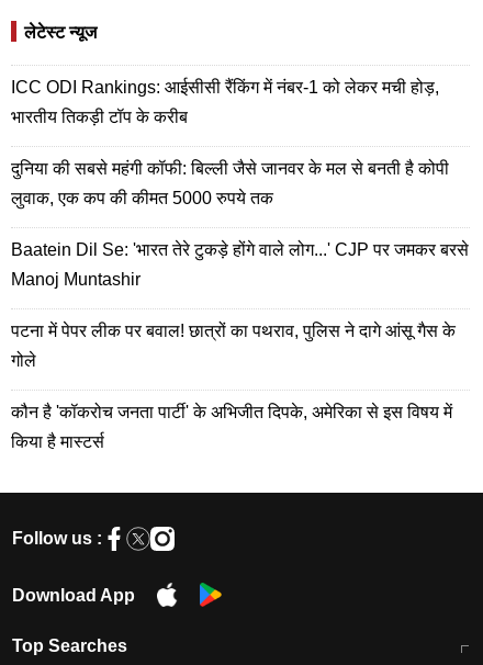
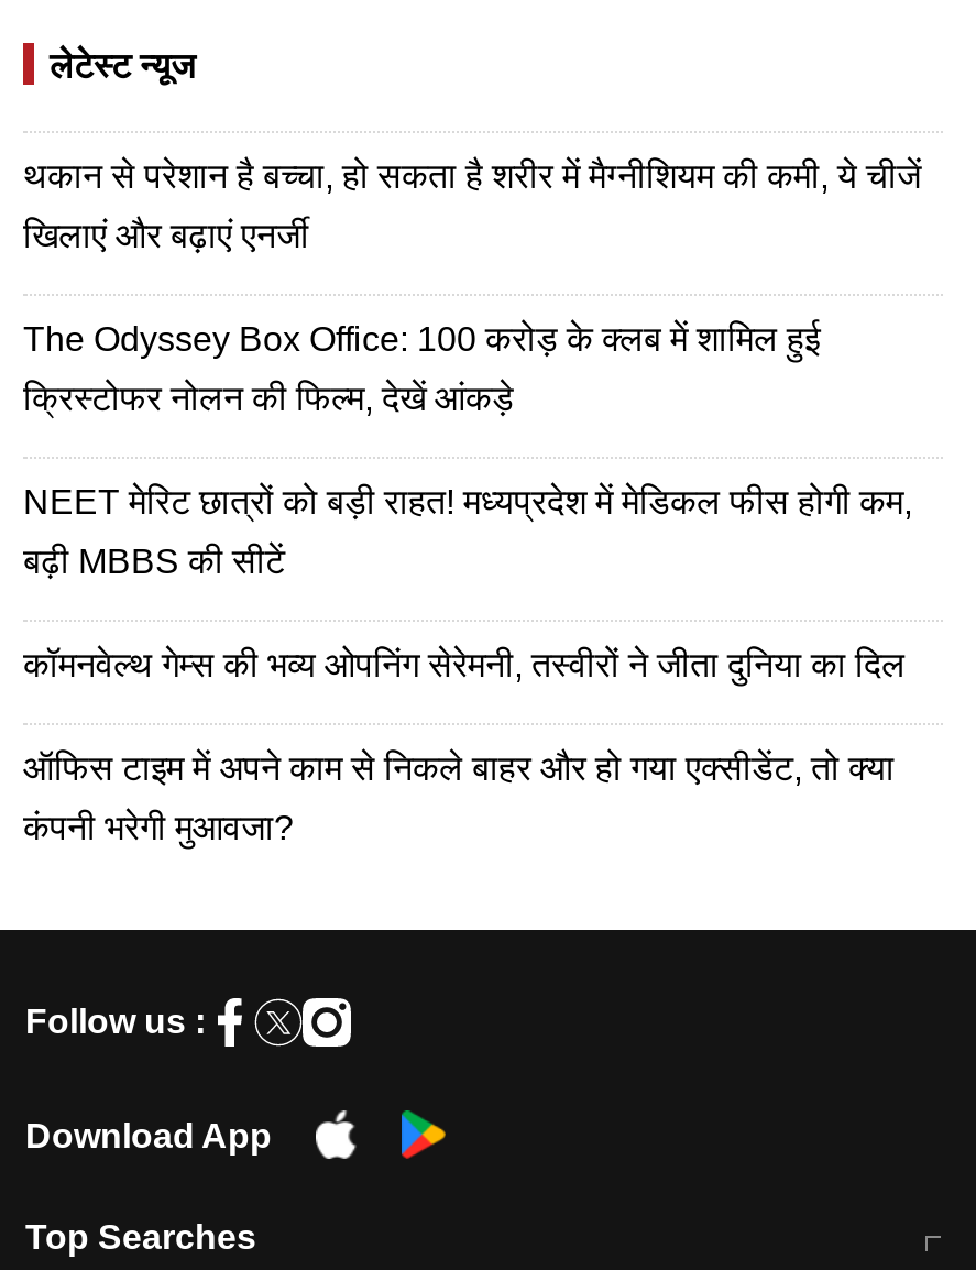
- ICC ODI Rankings: आईसीसी रैंकिंग में नंबर-1 को लेकर मची होड़,
- भारतीय तिकड़ी टॉप के करीब
- दुनिया की सबसे महंगी कॉफी: बिल्ली जैसे जानवर के मल से बनती है कोपी
- लुवाक, एक कप की कीमत 5000 रुपये तक
- Baatein Dil Se: 'भारत तेरे टुकड़े होंगे वाले लोग...' CJP पर जमकर बरसे
- Manoj Muntashir
- पटना में पेपर लीक पर बवाल! छात्रों का पथराव, पुलिस ने दागे आंसू गैस के
- गोले
- कौन है 'कॉकरोच जनता पार्टी' के अभिजीत दिपके, अमेरिका से इस विषय में
- किया है मास्टर्स
+ थकान से परेशान है बच्चा, हो सकता है शरीर में मैग्नीशियम की कमी, ये चीजें
+ खिलाएं और बढ़ाएं एनर्जी
+ The Odyssey Box Office: 100 करोड़ के क्लब में शामिल हुई
+ क्रिस्टोफर नोलन की फिल्म, देखें आंकड़े
+ NEET मेरिट छात्रों को बड़ी राहत! मध्यप्रदेश में मेडिकल फीस होगी कम,
+ बढ़ी MBBS की सीटें
+ कॉमनवेल्थ गेम्स की भव्य ओपनिंग सेरेमनी, तस्वीरों ने जीता दुनिया का दिल
+ ऑफिस टाइम में अपने काम से निकले बाहर और हो गया एक्सीडेंट, तो क्या
+ कंपनी भरेगी मुआवजा?
